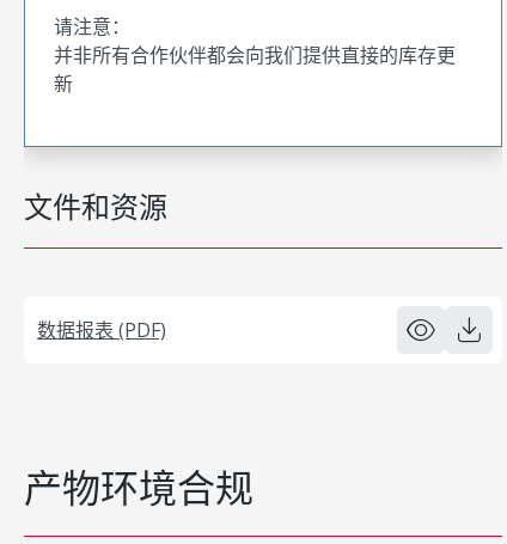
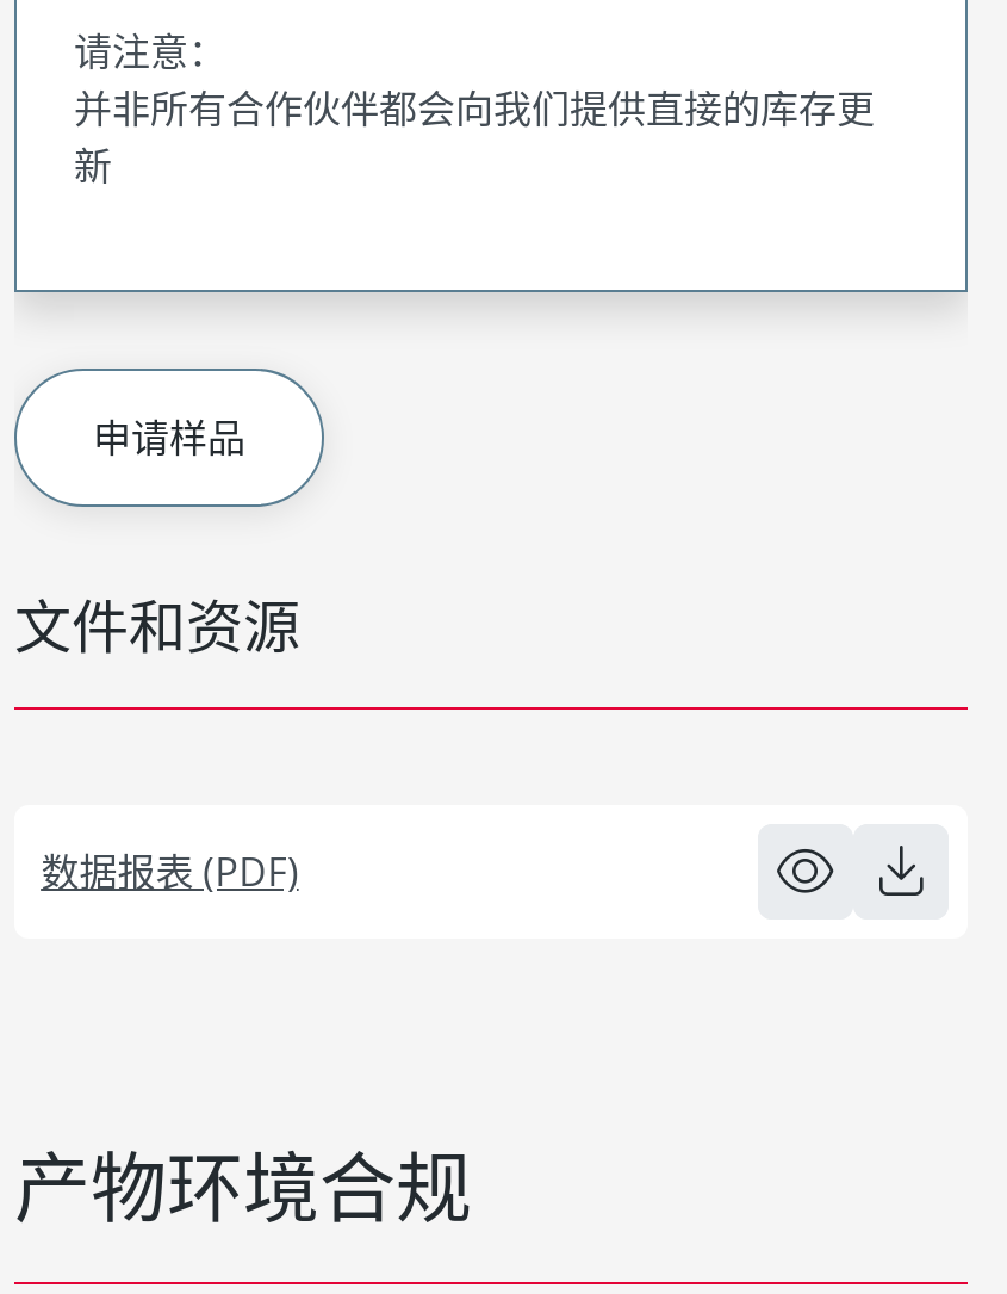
+ 申请样品
